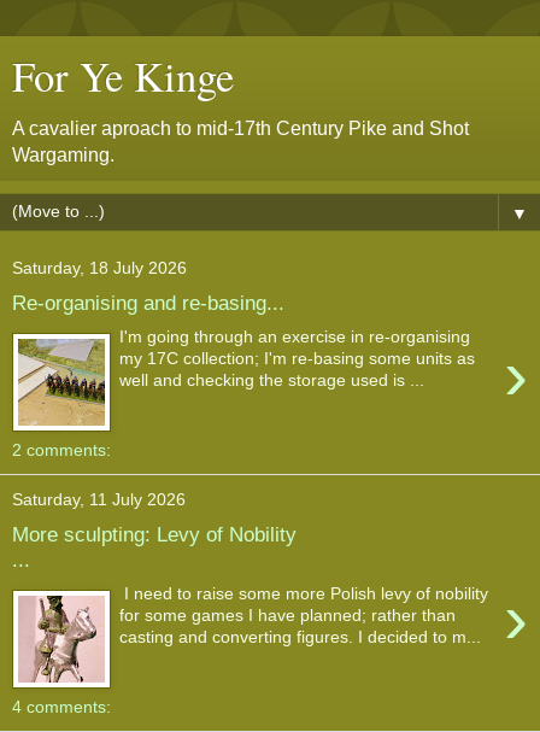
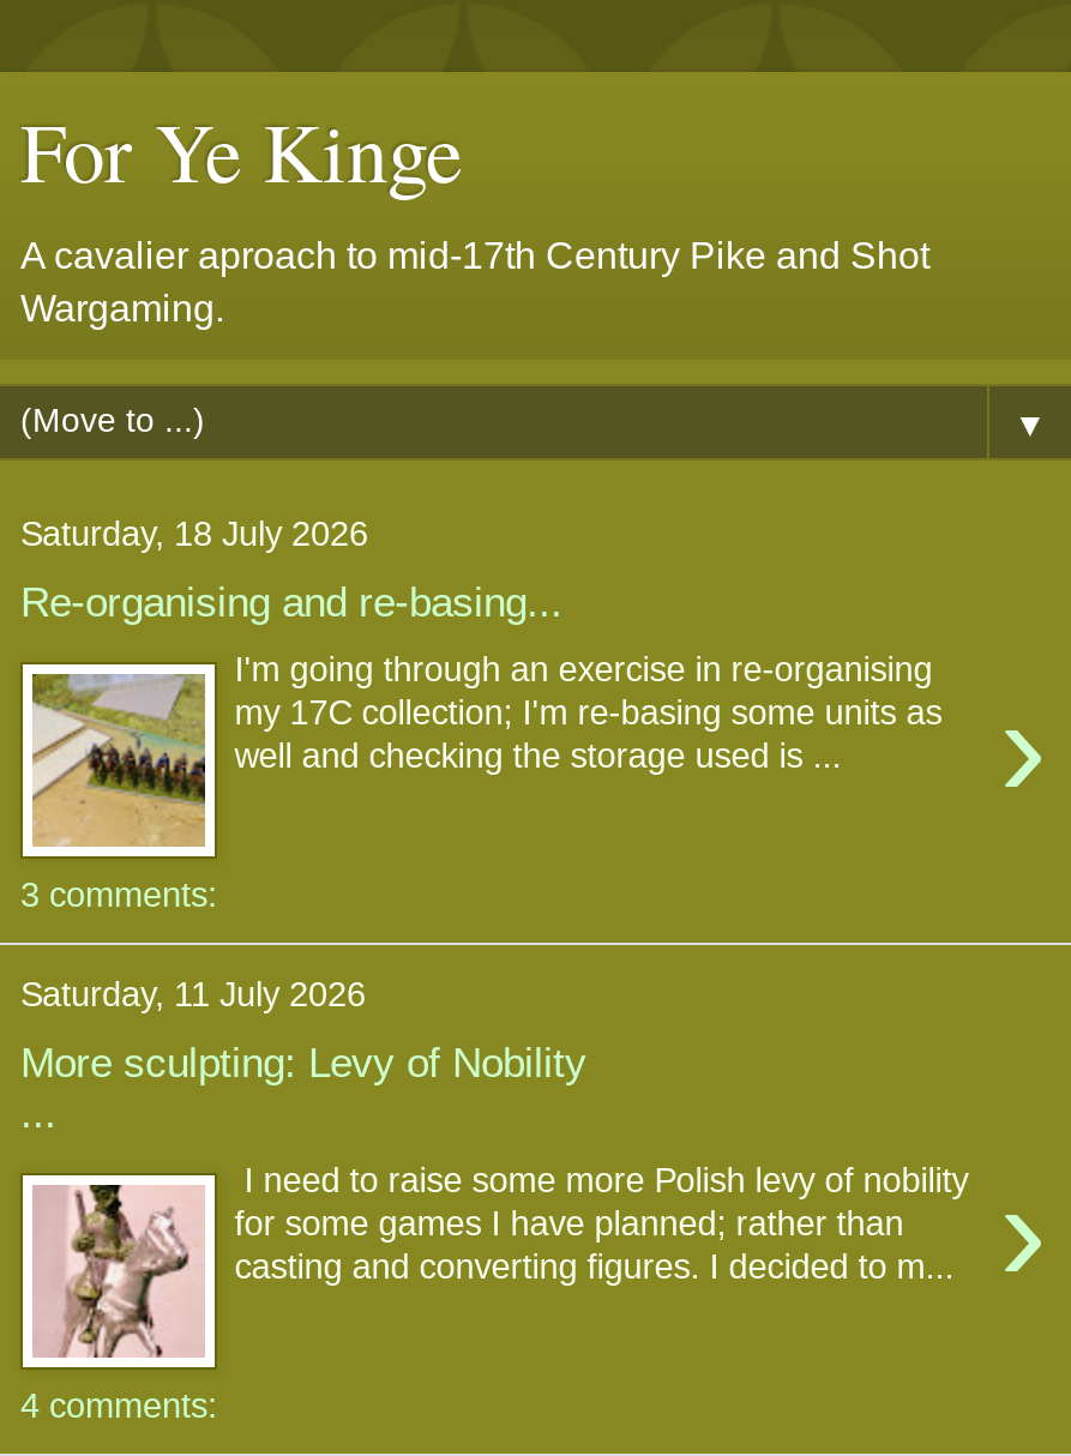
- 2 comments:
+ 3 comments:
